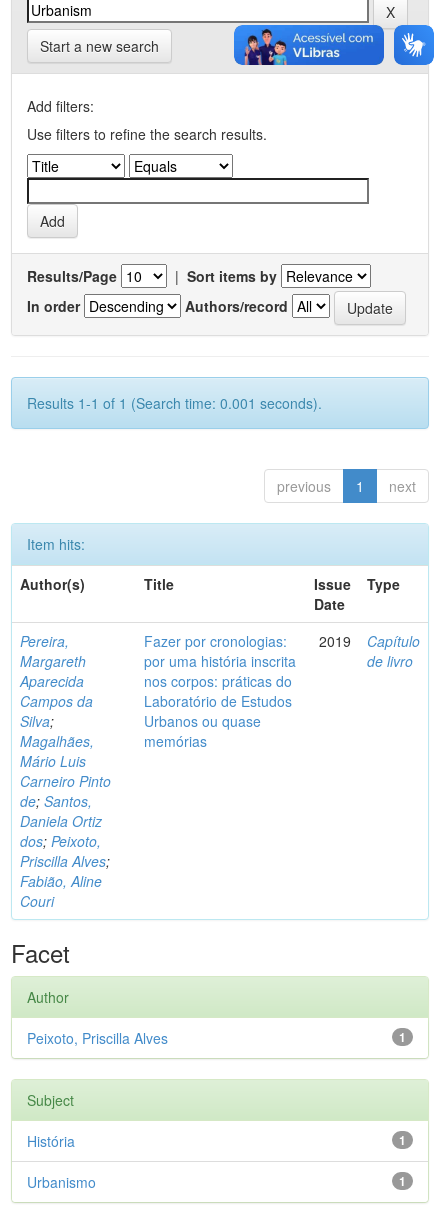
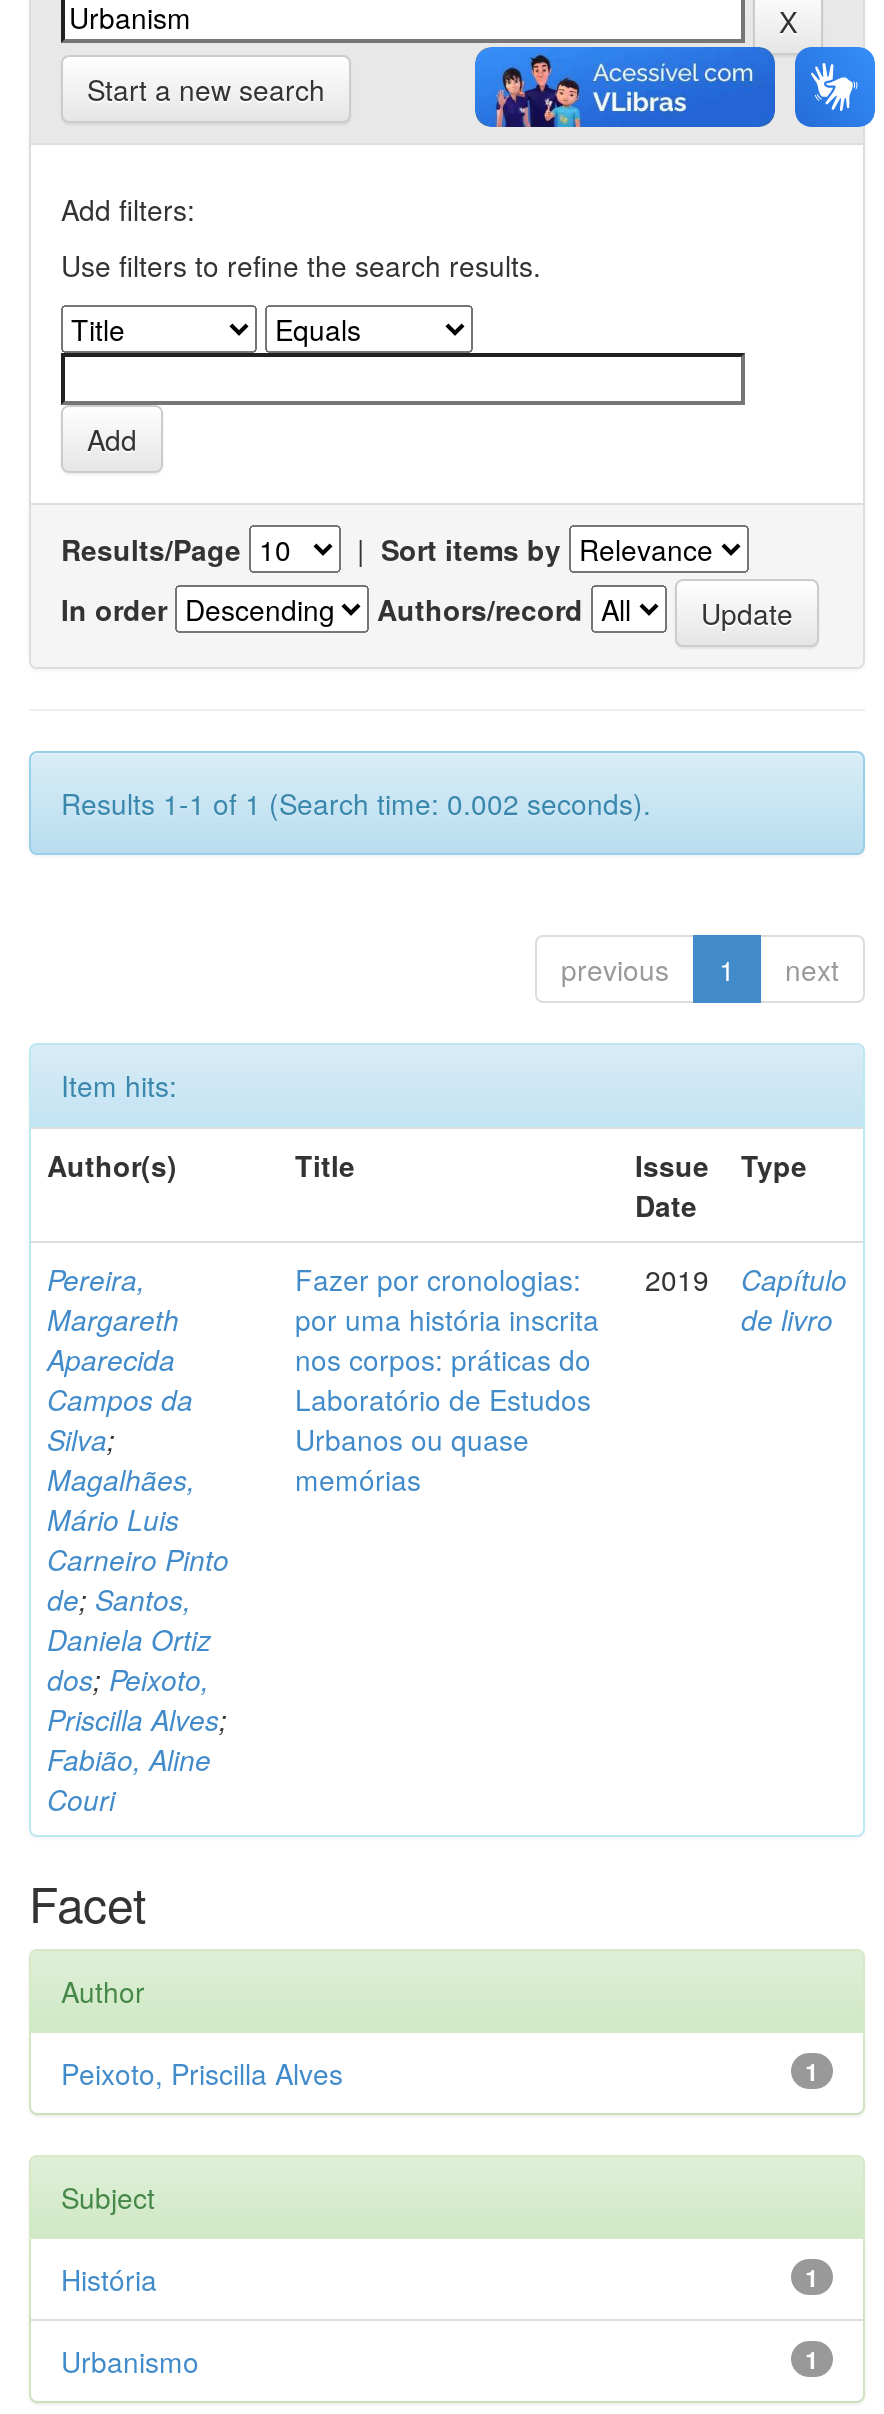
- Results 1-1 of 1 (Search time: 0.001 seconds).
+ Results 1-1 of 1 (Search time: 0.002 seconds).
